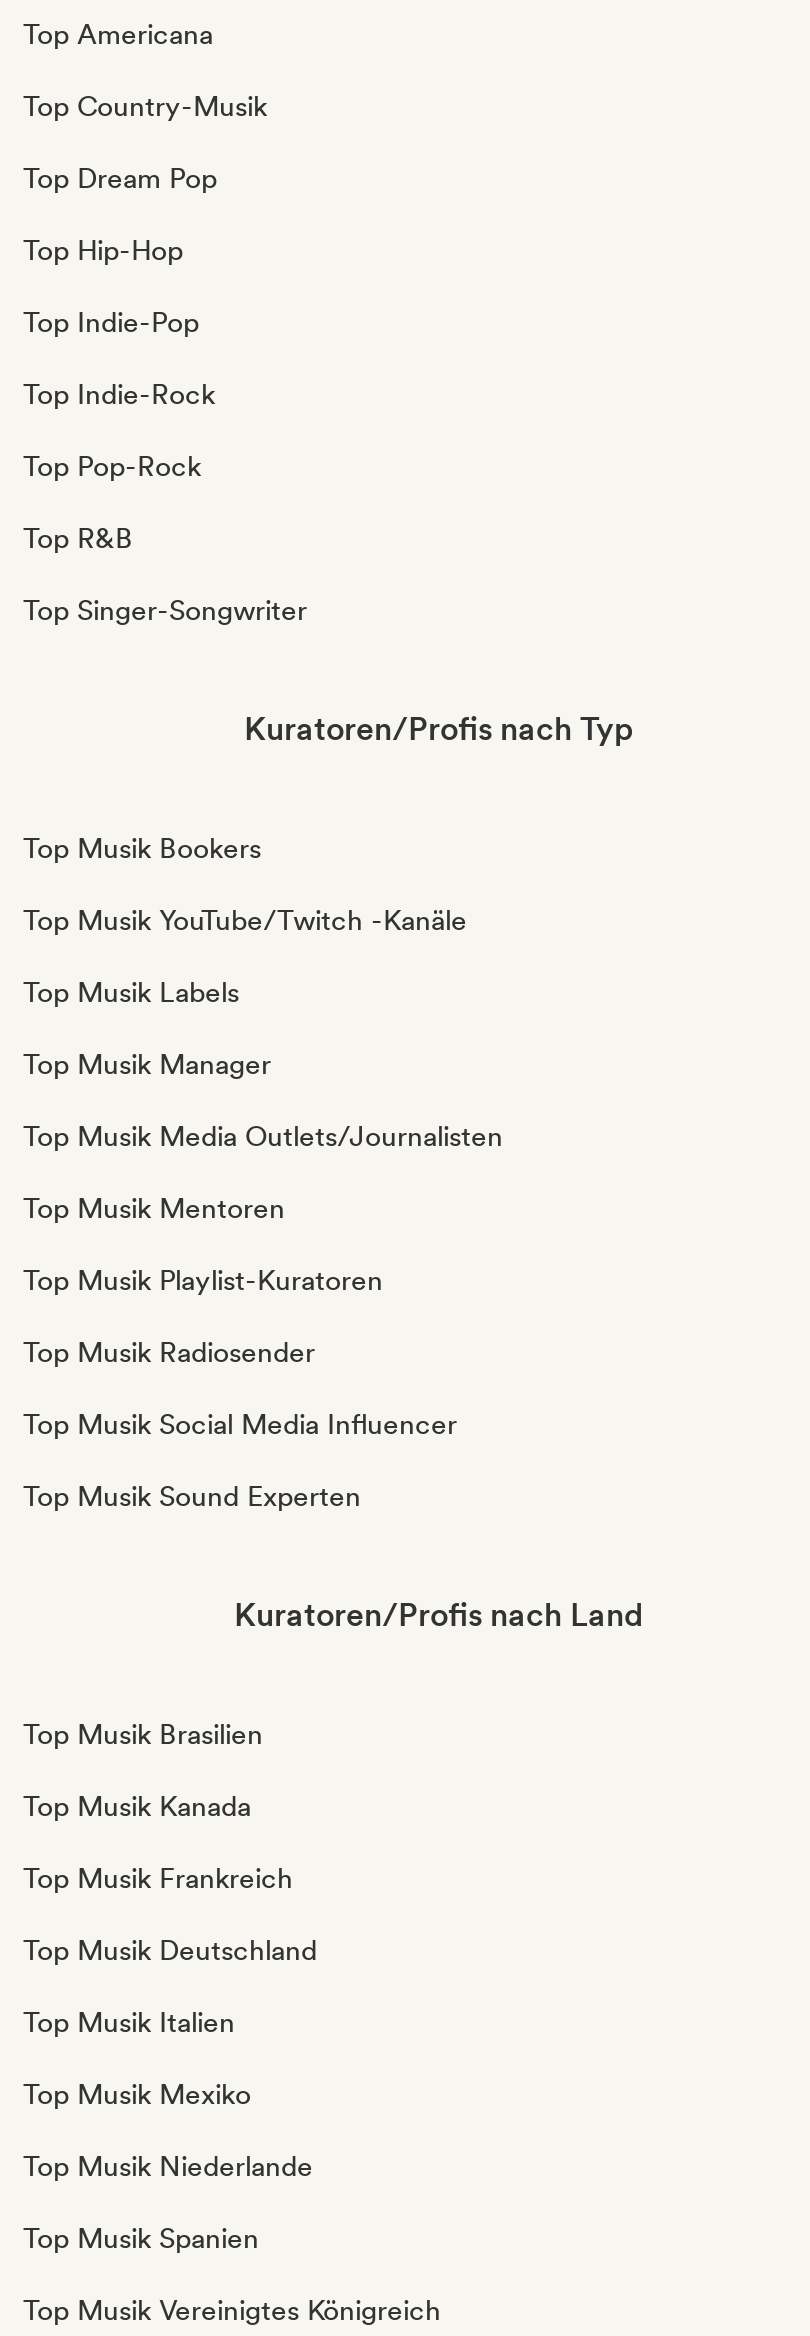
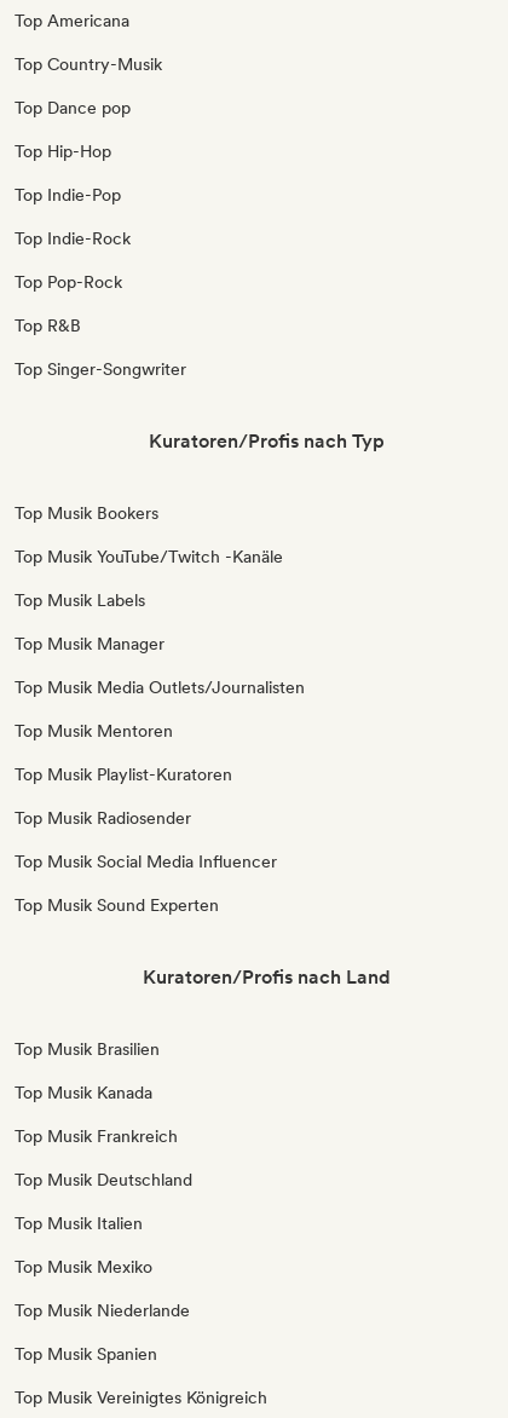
- Top Dream Pop
+ Top Dance pop
